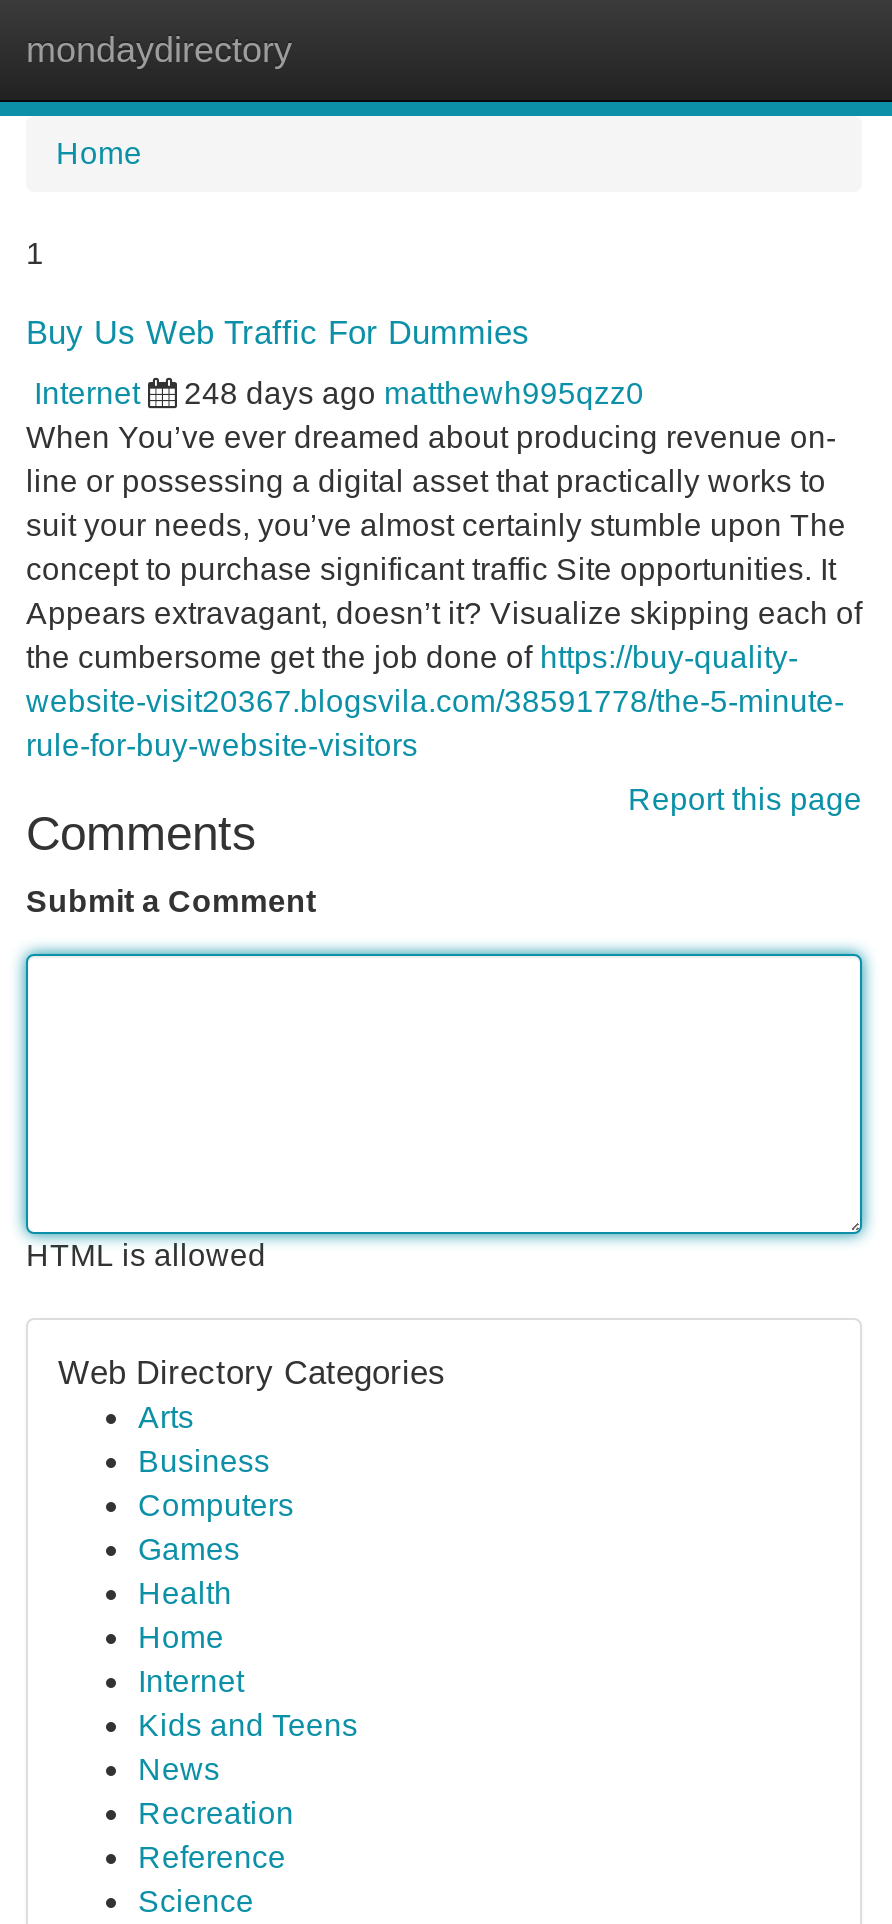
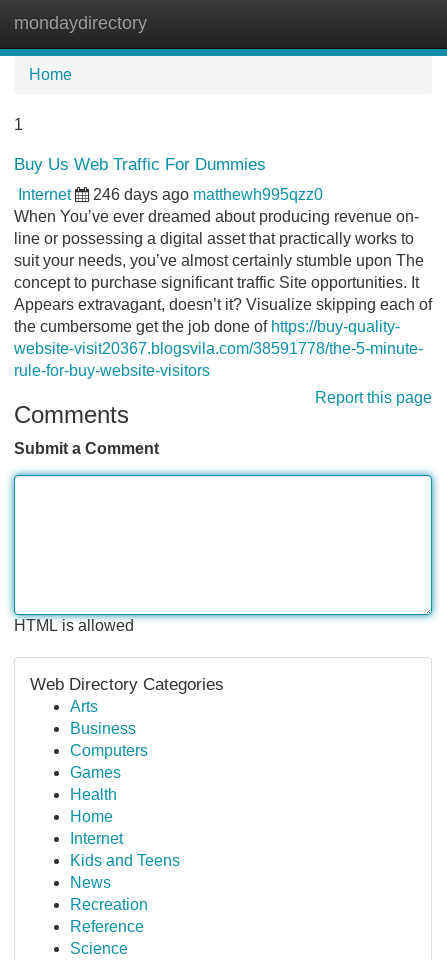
- 248 days ago matthewh995qzz0
+ 246 days ago matthewh995qzz0
